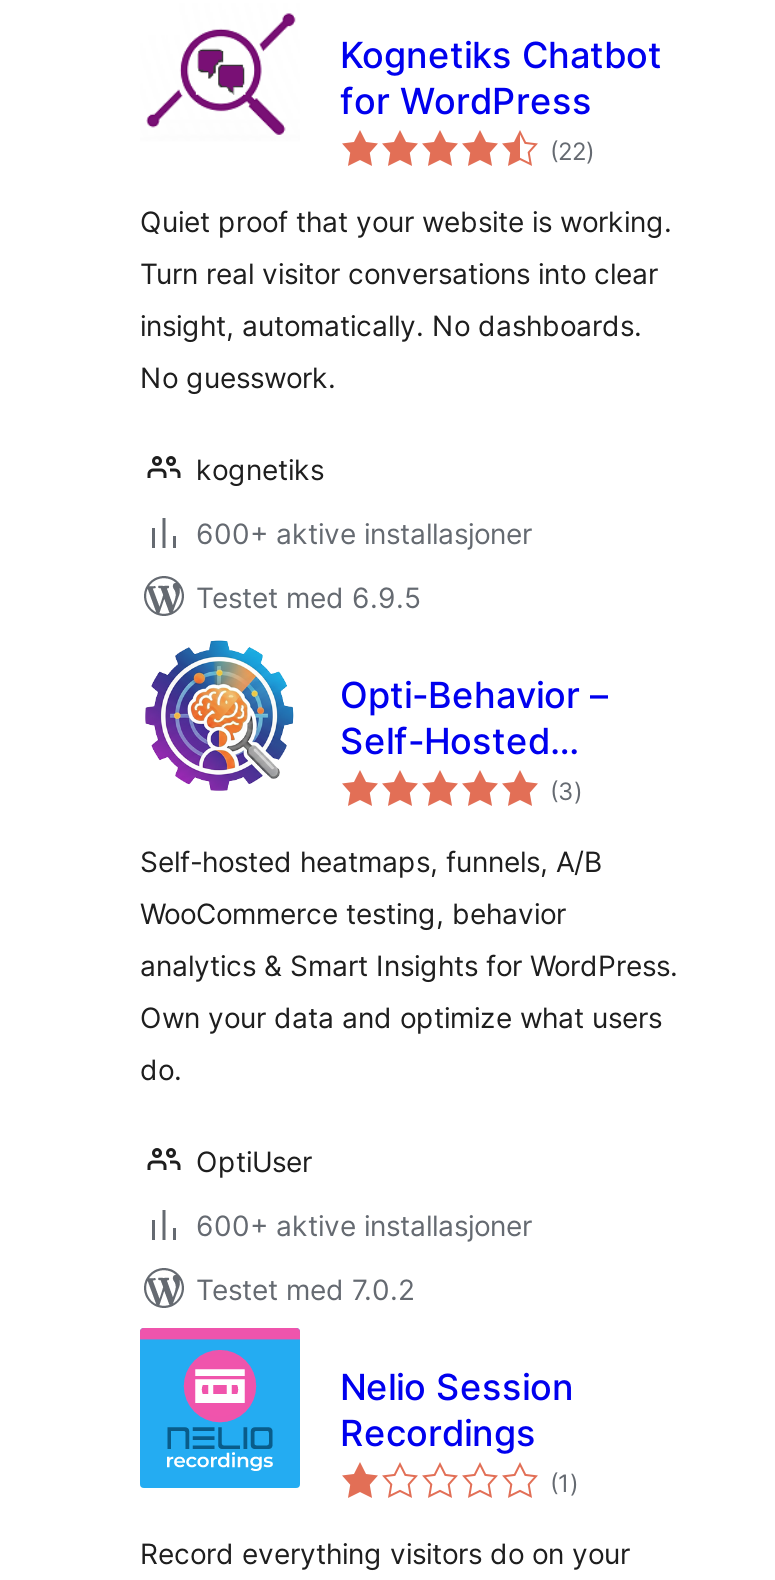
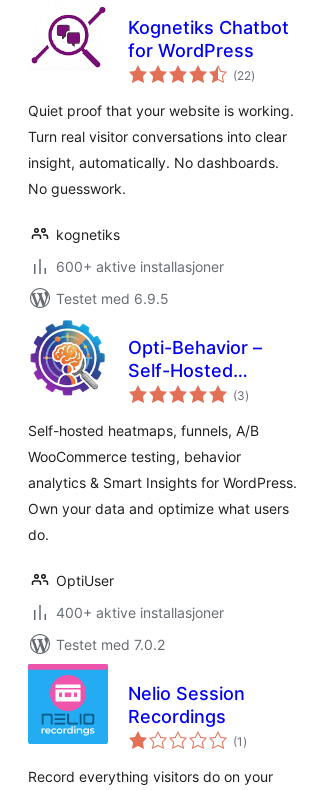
- 600+ aktive installasjoner
+ 400+ aktive installasjoner
